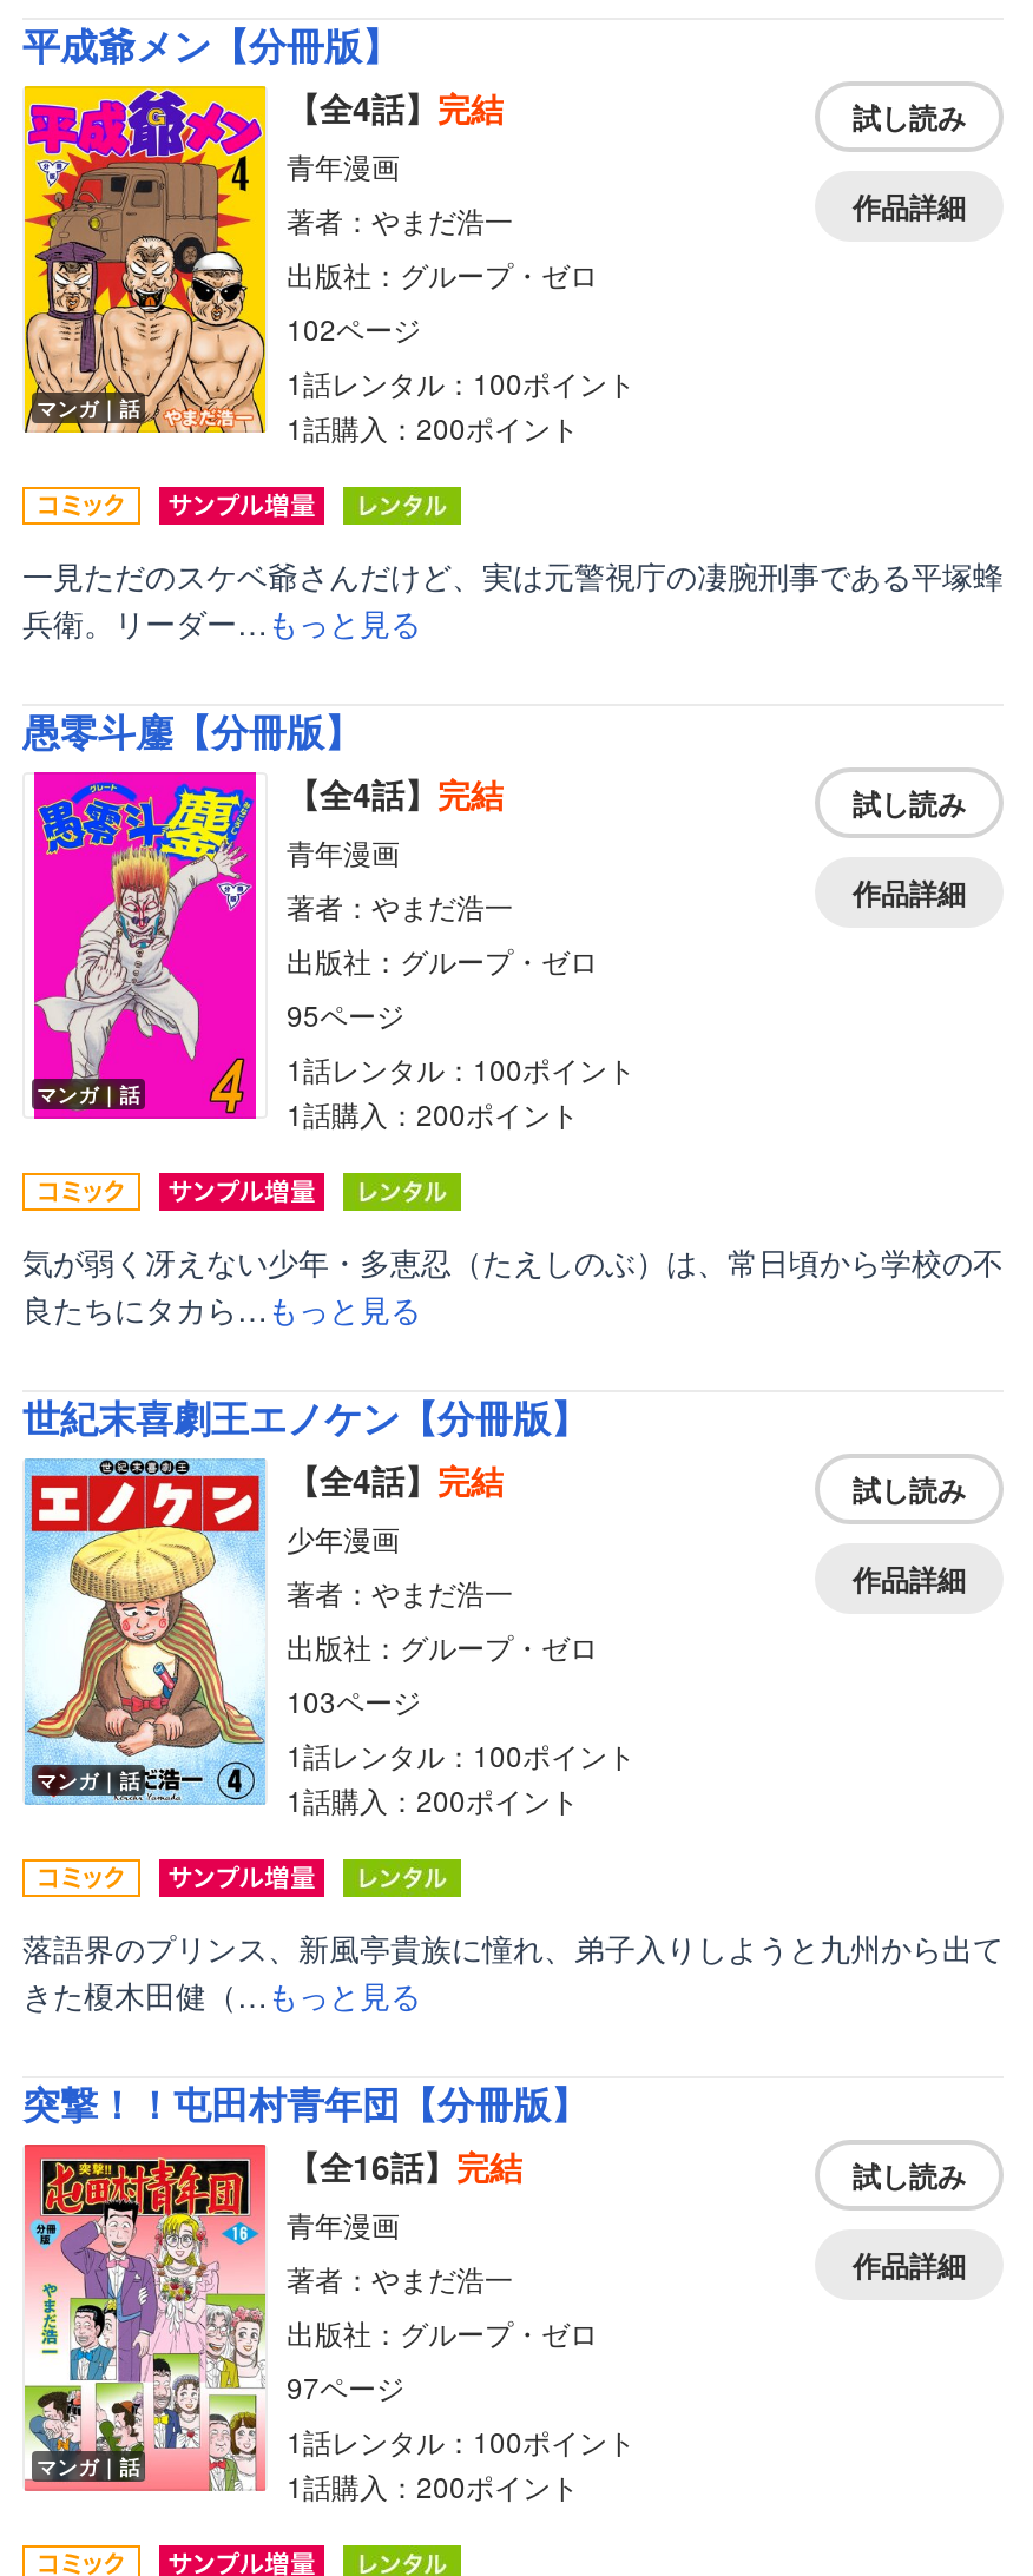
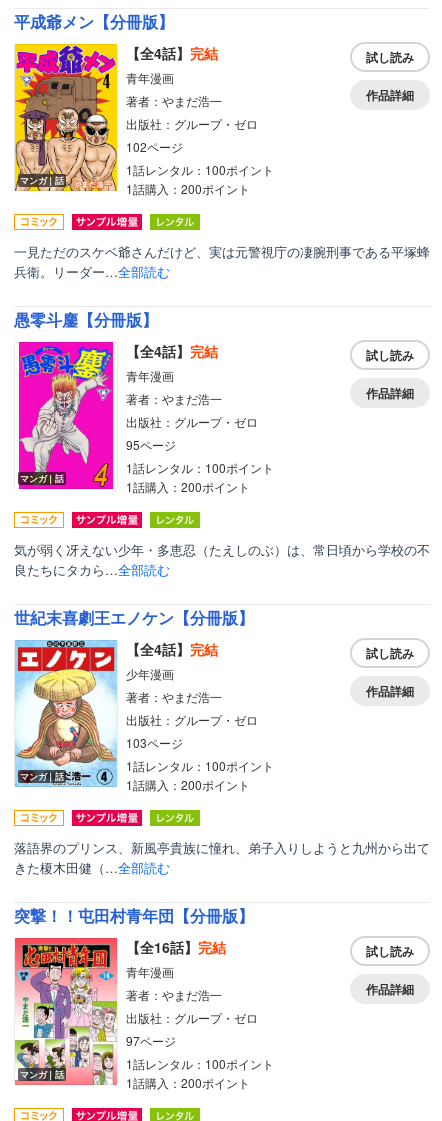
- 兵衛。リーダー…もっと見る
+ 兵衛。リーダー…全部読む

- 良たちにタカら…もっと見る
+ 良たちにタカら…全部読む

- きた榎木田健（…もっと見る
+ きた榎木田健（…全部読む
